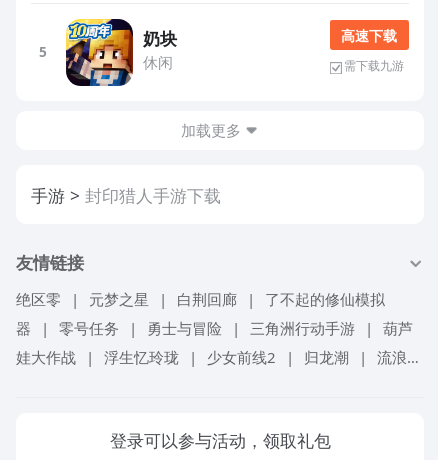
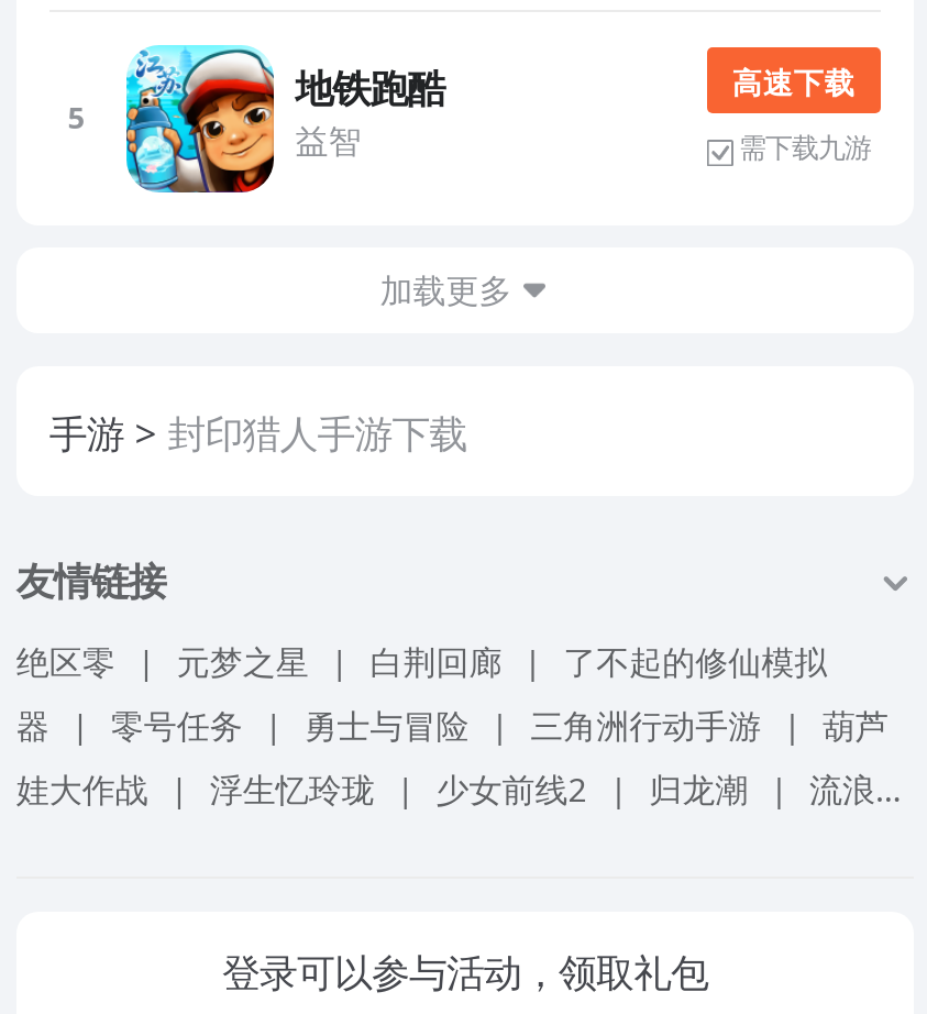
- [image]
- 奶块
- 休闲
+ [image]
+ 地铁跑酷
+ 益智
